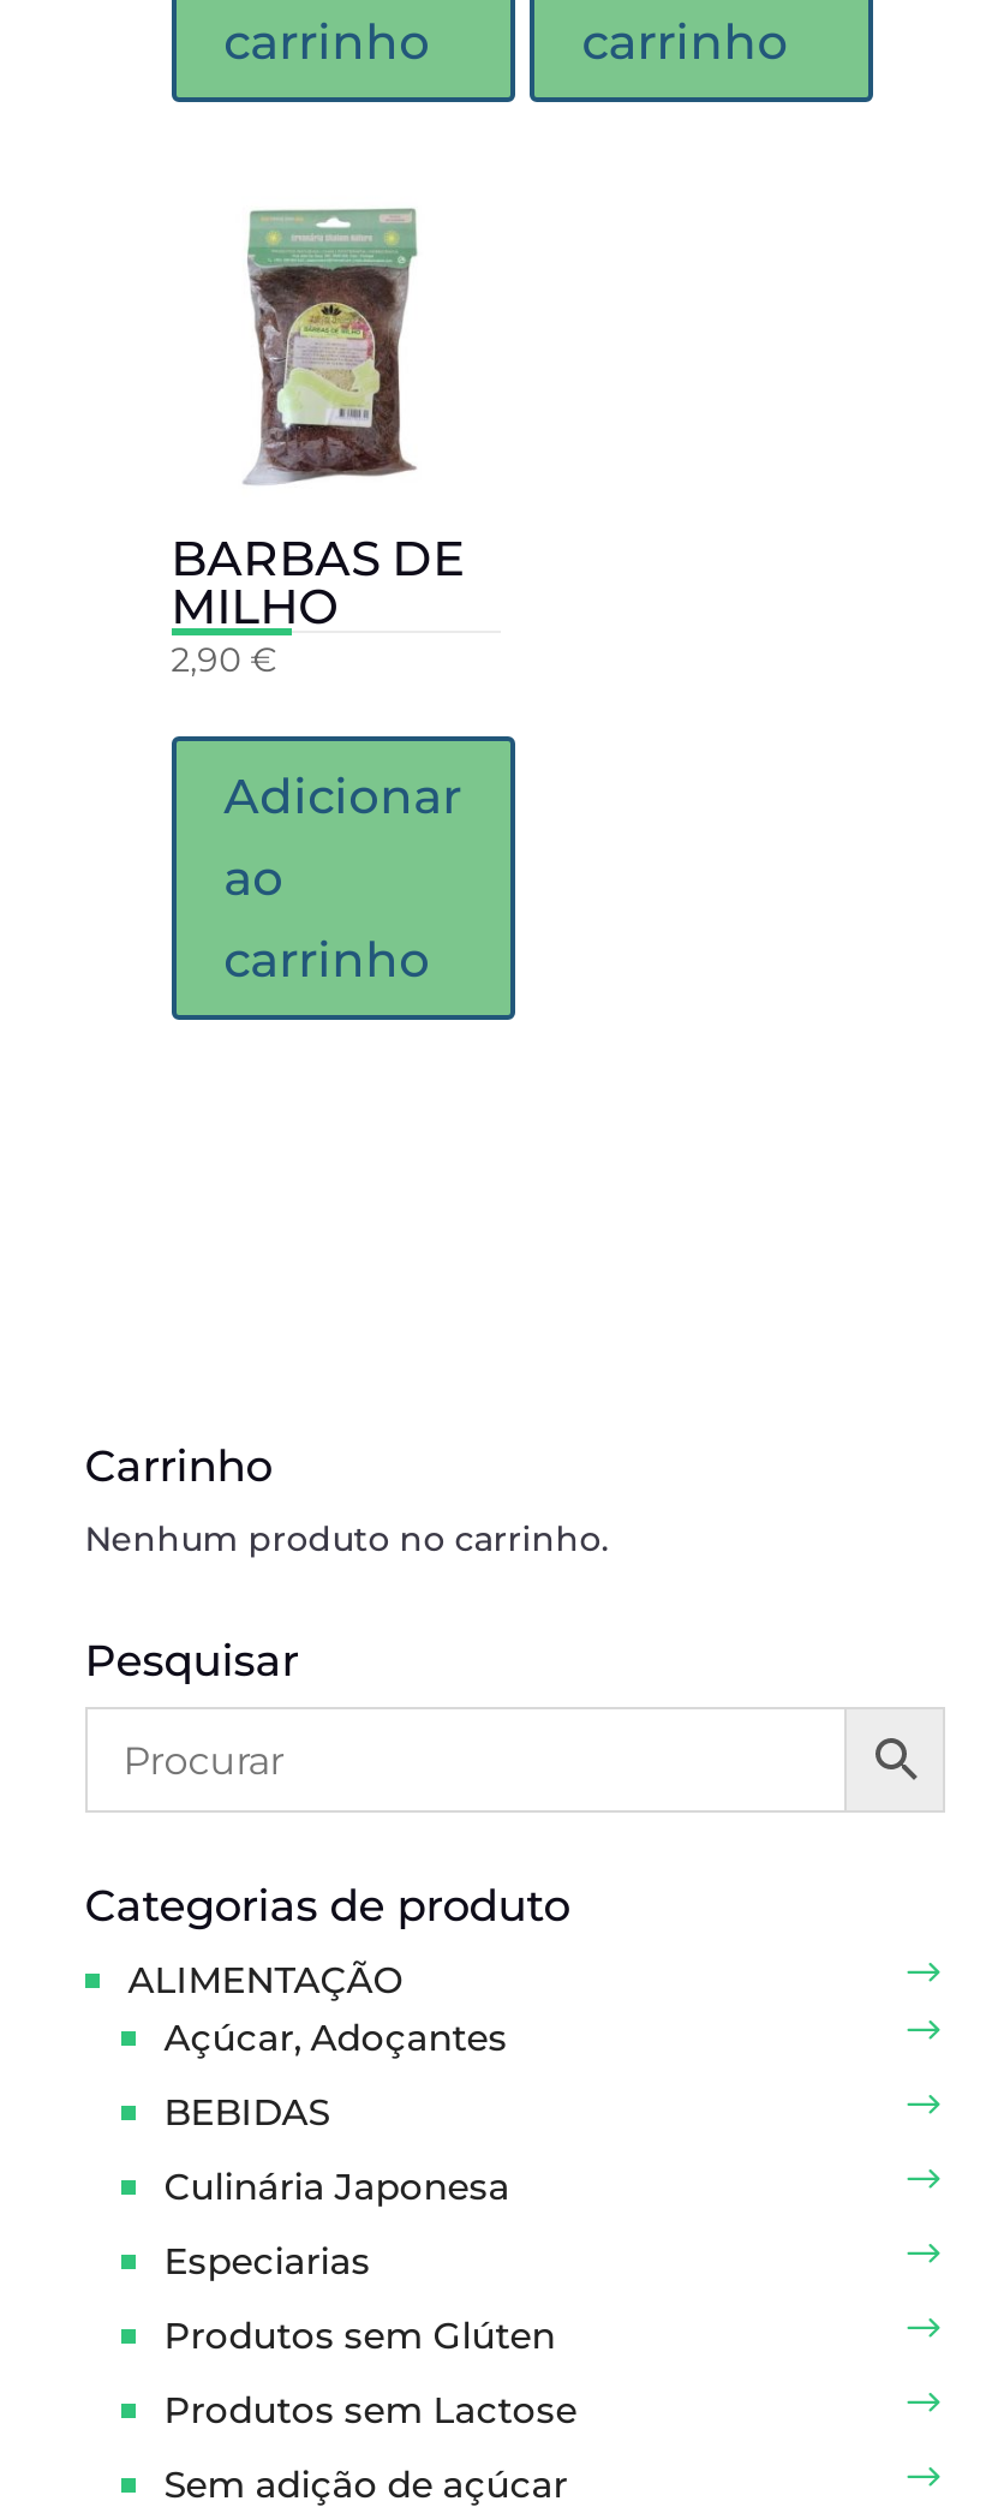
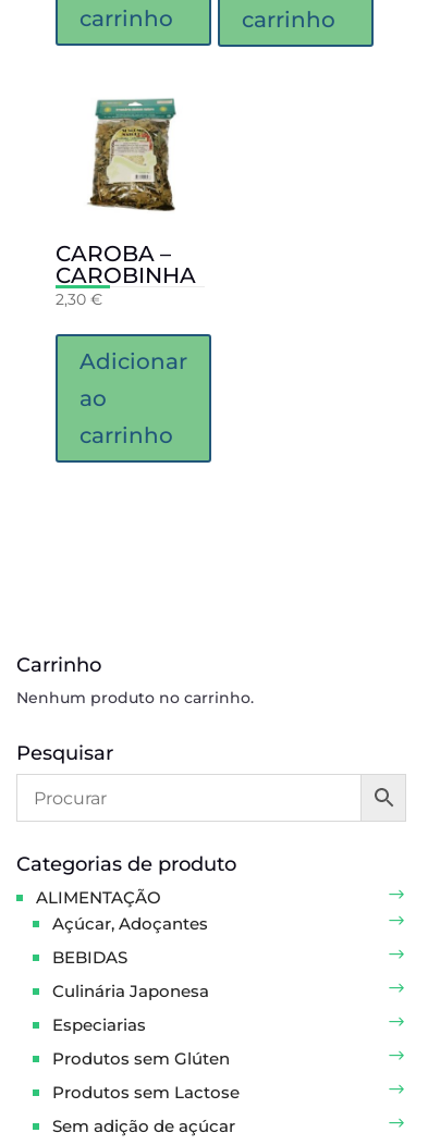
- [image]
- BARBAS DE
- MILHO
- 2,90 €
+ [image]
+ CAROBA –
+ CAROBINHA
+ 2,30 €
